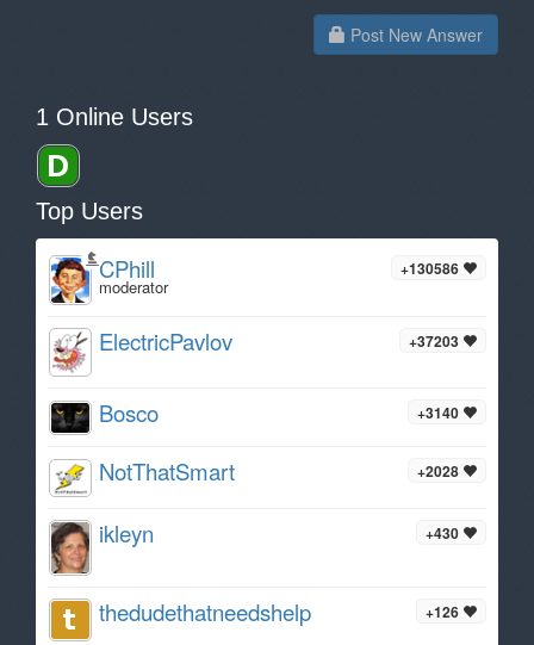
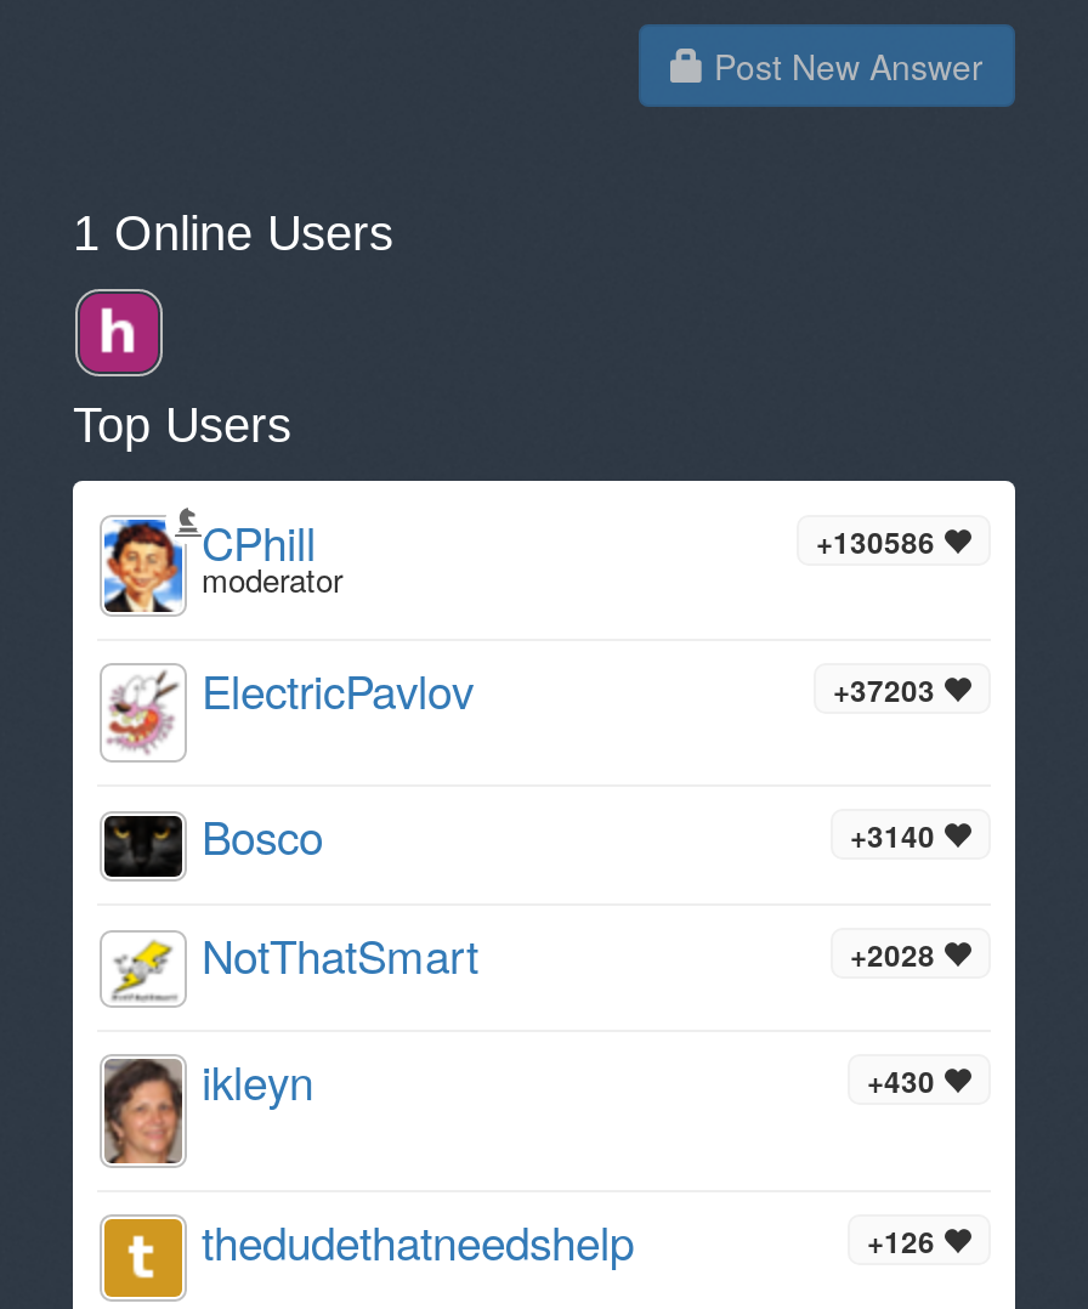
- [image]
+ [image]
